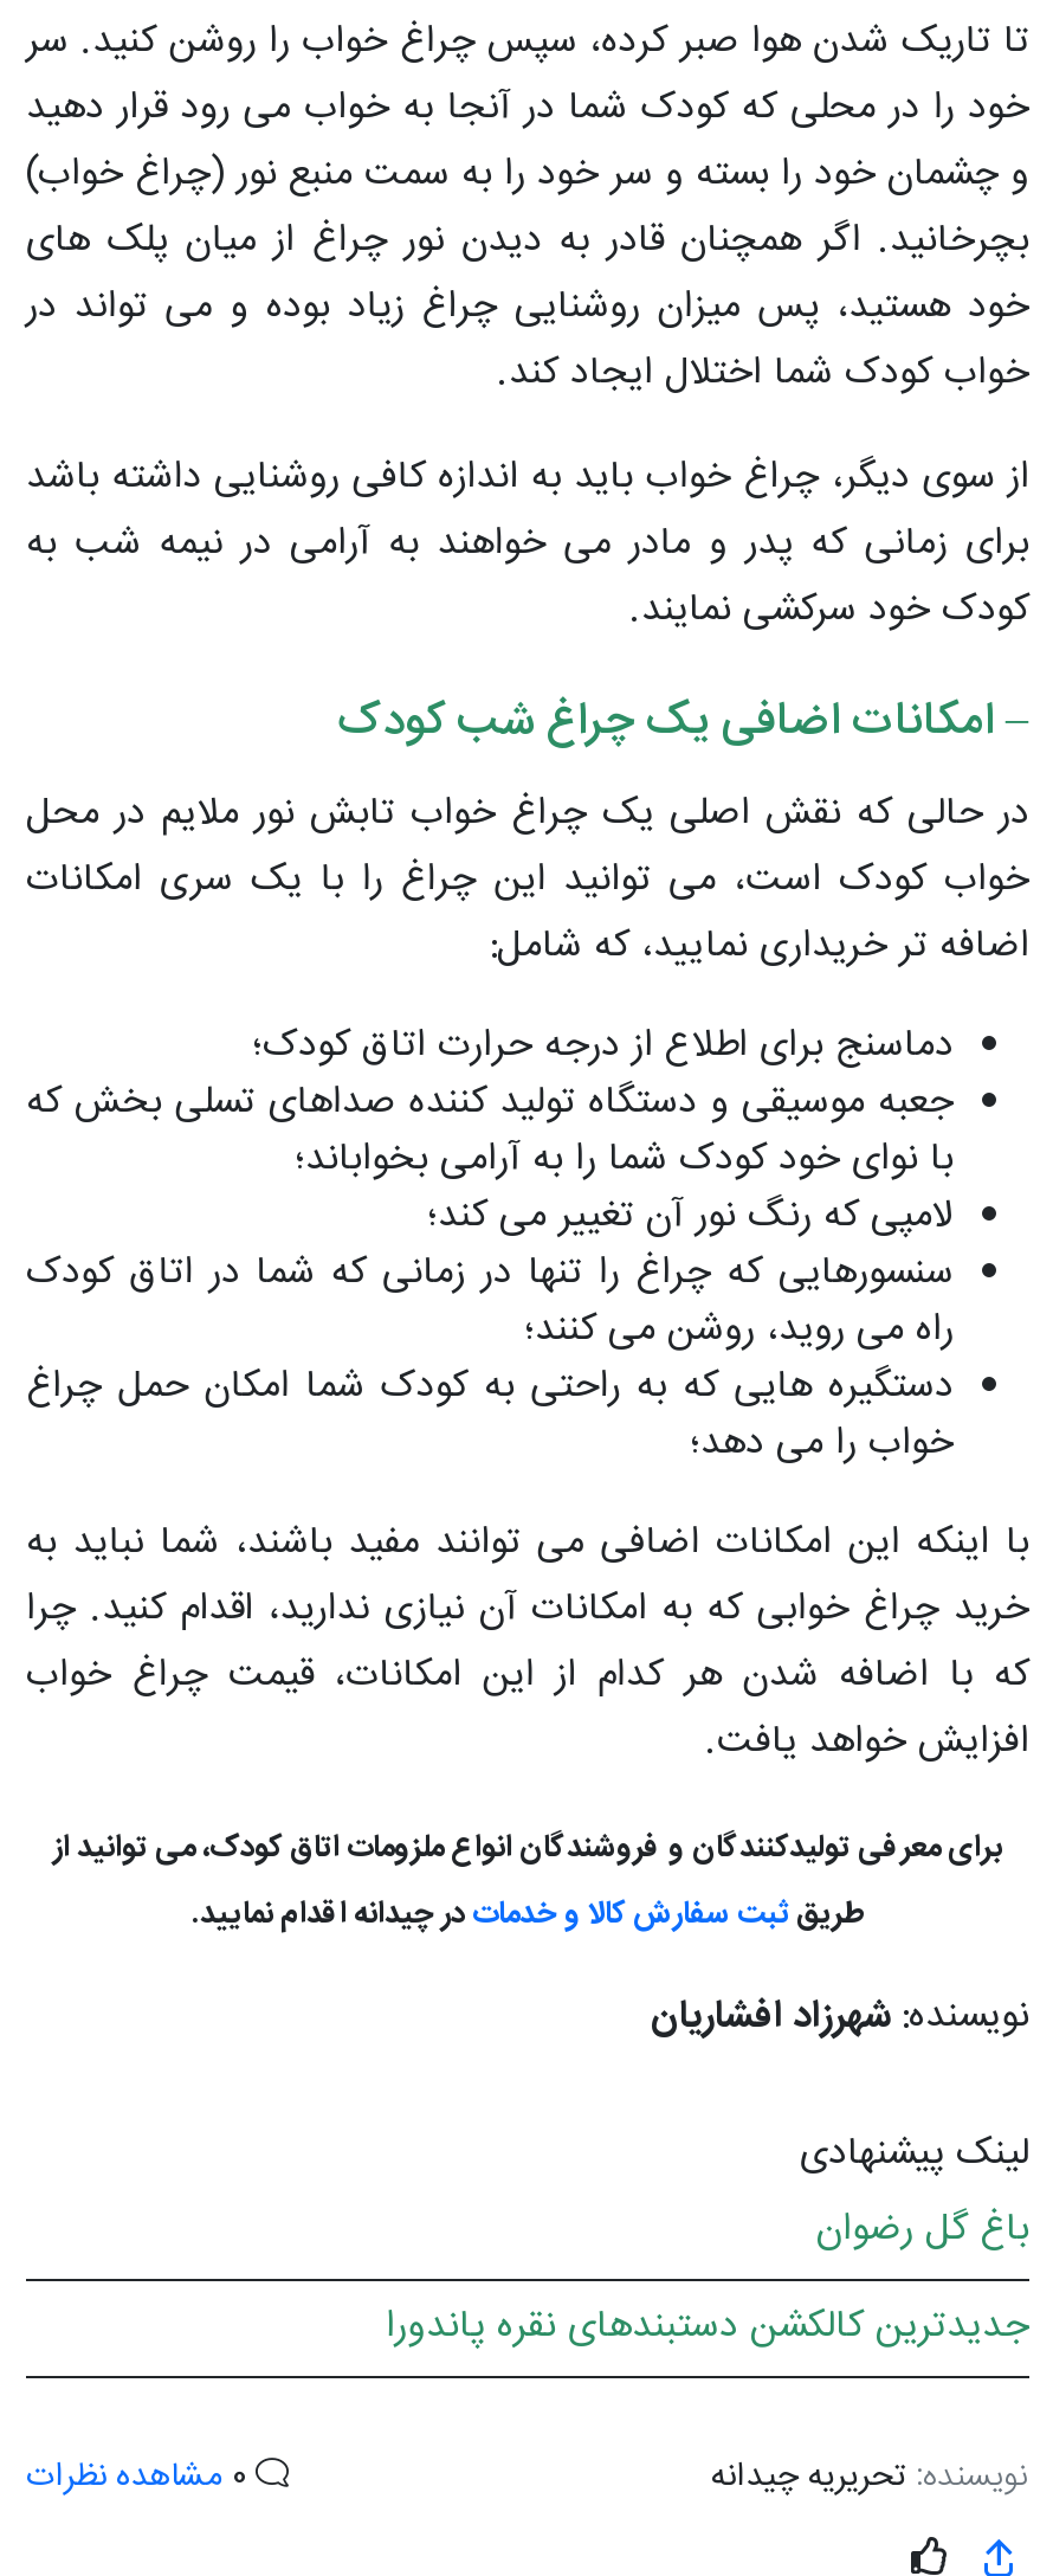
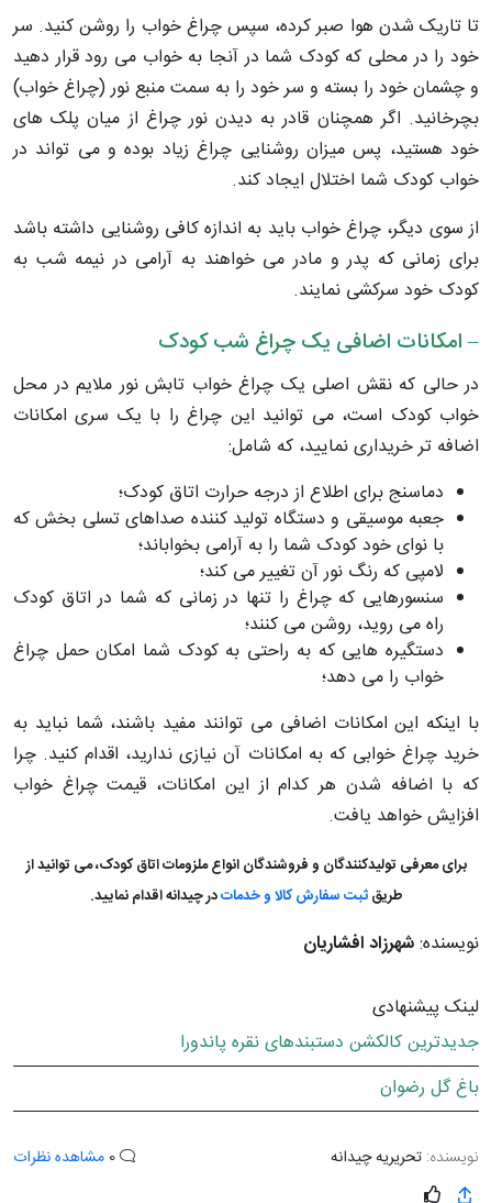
moved down: باغ گل رضوان

moved up: جدیدترین کالکشن دستبندهای نقره پاندورا
